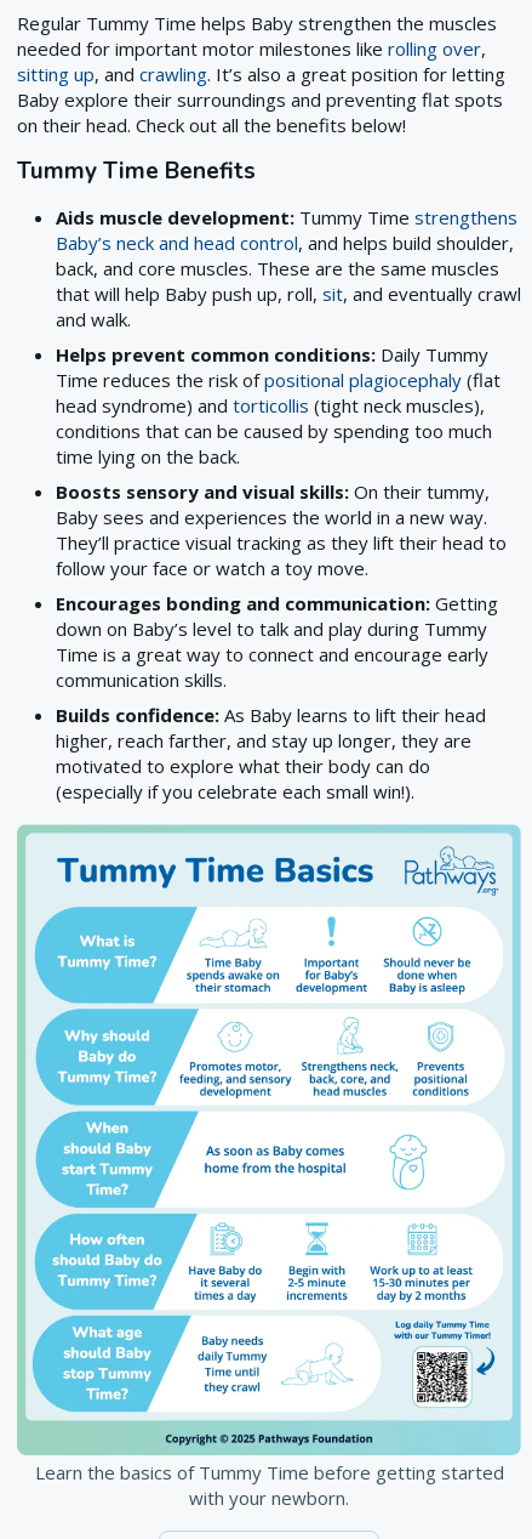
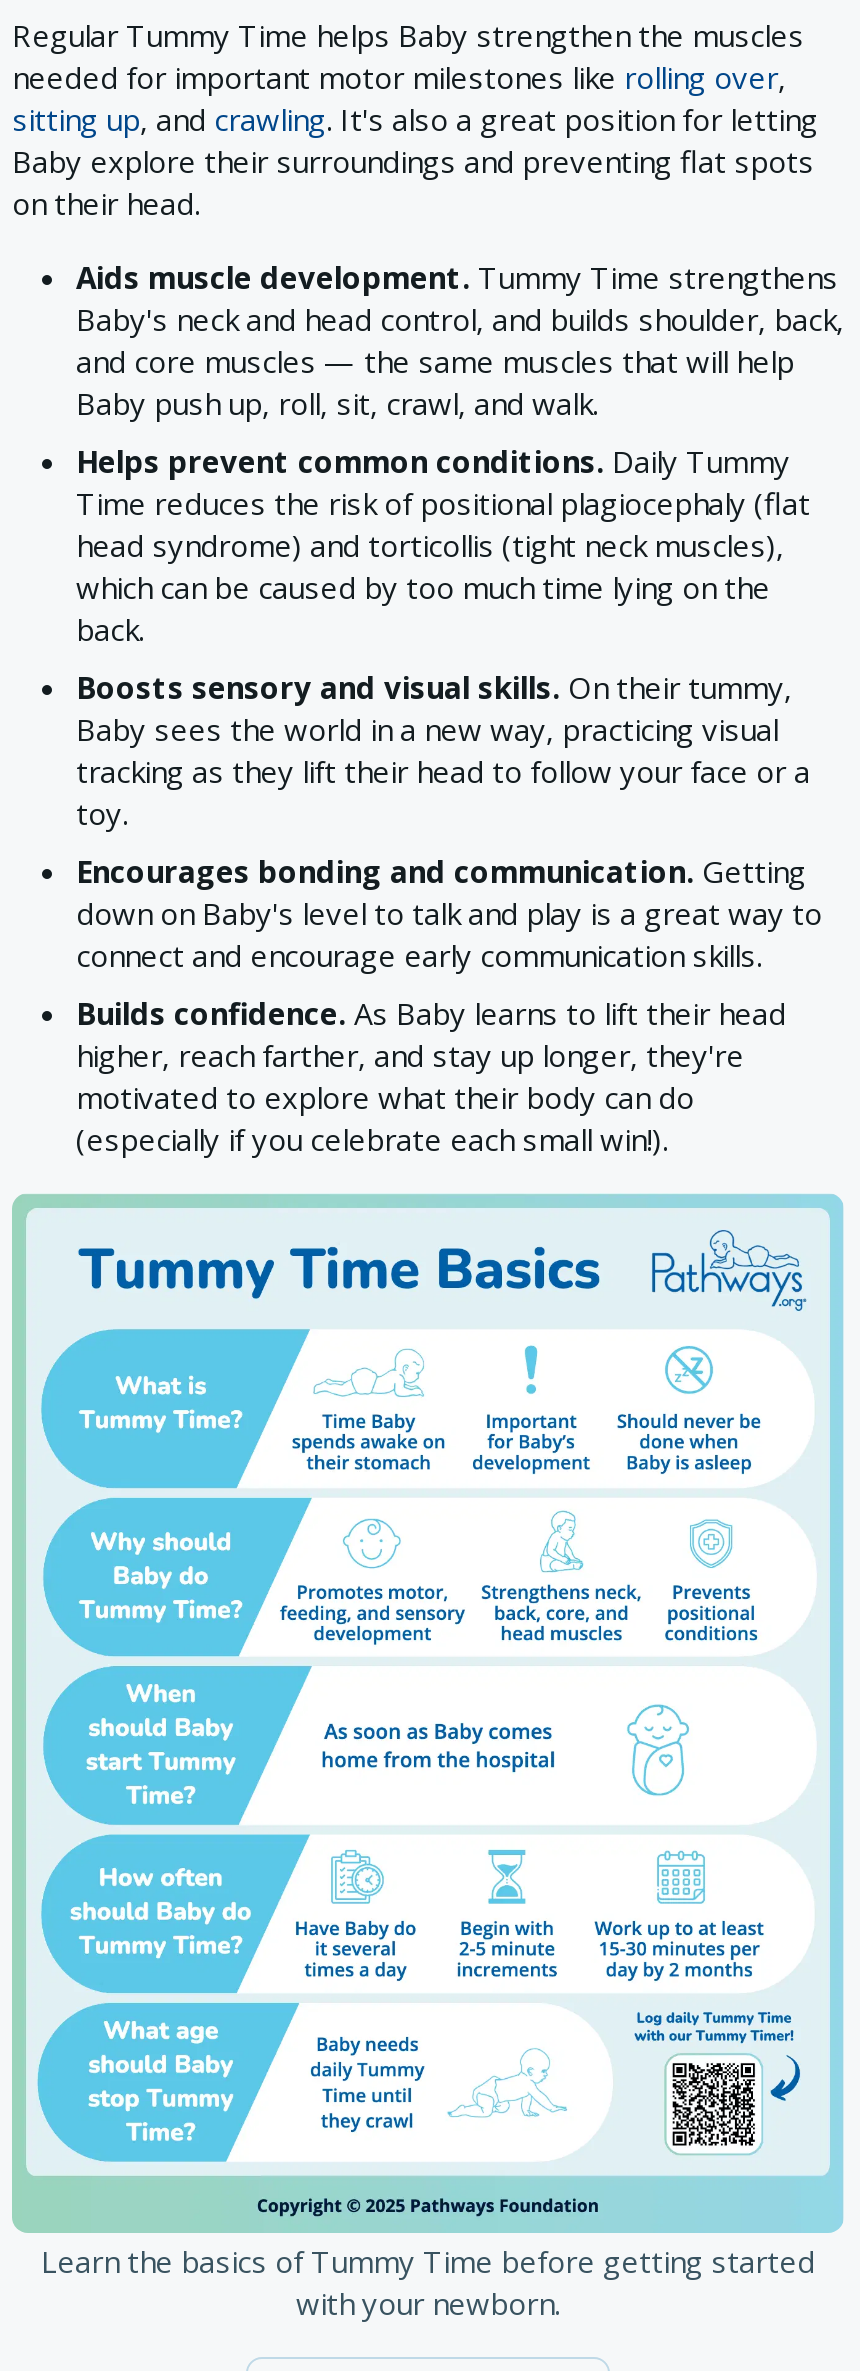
- sitting up, and crawling. It’s also a great position for letting
+ sitting up, and crawling. It's also a great position for letting

- on their head. Check out all the benefits below!
- Tummy Time Benefits
- Aids muscle development: Tummy Time strengthens
- Baby’s neck and head control, and helps build shoulder,
- back, and core muscles. These are the same muscles
- that will help Baby push up, roll, sit, and eventually crawl
- and walk.
- Helps prevent common conditions: Daily Tummy
+ on their head.
+ Aids muscle development. Tummy Time strengthens
+ Baby's neck and head control, and builds shoulder, back,
+ and core muscles — the same muscles that will help
+ Baby push up, roll, sit, crawl, and walk.
+ Helps prevent common conditions. Daily Tummy

- conditions that can be caused by spending too much
- time lying on the back.
- Boosts sensory and visual skills: On their tummy,
- Baby sees and experiences the world in a new way.
- They’ll practice visual tracking as they lift their head to
- follow your face or watch a toy move.
- Encourages bonding and communication: Getting
- down on Baby’s level to talk and play during Tummy
- Time is a great way to connect and encourage early
- communication skills.
- Builds confidence: As Baby learns to lift their head
- higher, reach farther, and stay up longer, they are
+ which can be caused by too much time lying on the
+ back.
+ Boosts sensory and visual skills. On their tummy,
+ Baby sees the world in a new way, practicing visual
+ tracking as they lift their head to follow your face or a
+ toy.
+ Encourages bonding and communication. Getting
+ down on Baby's level to talk and play is a great way to
+ connect and encourage early communication skills.
+ Builds confidence. As Baby learns to lift their head
+ higher, reach farther, and stay up longer, they're
